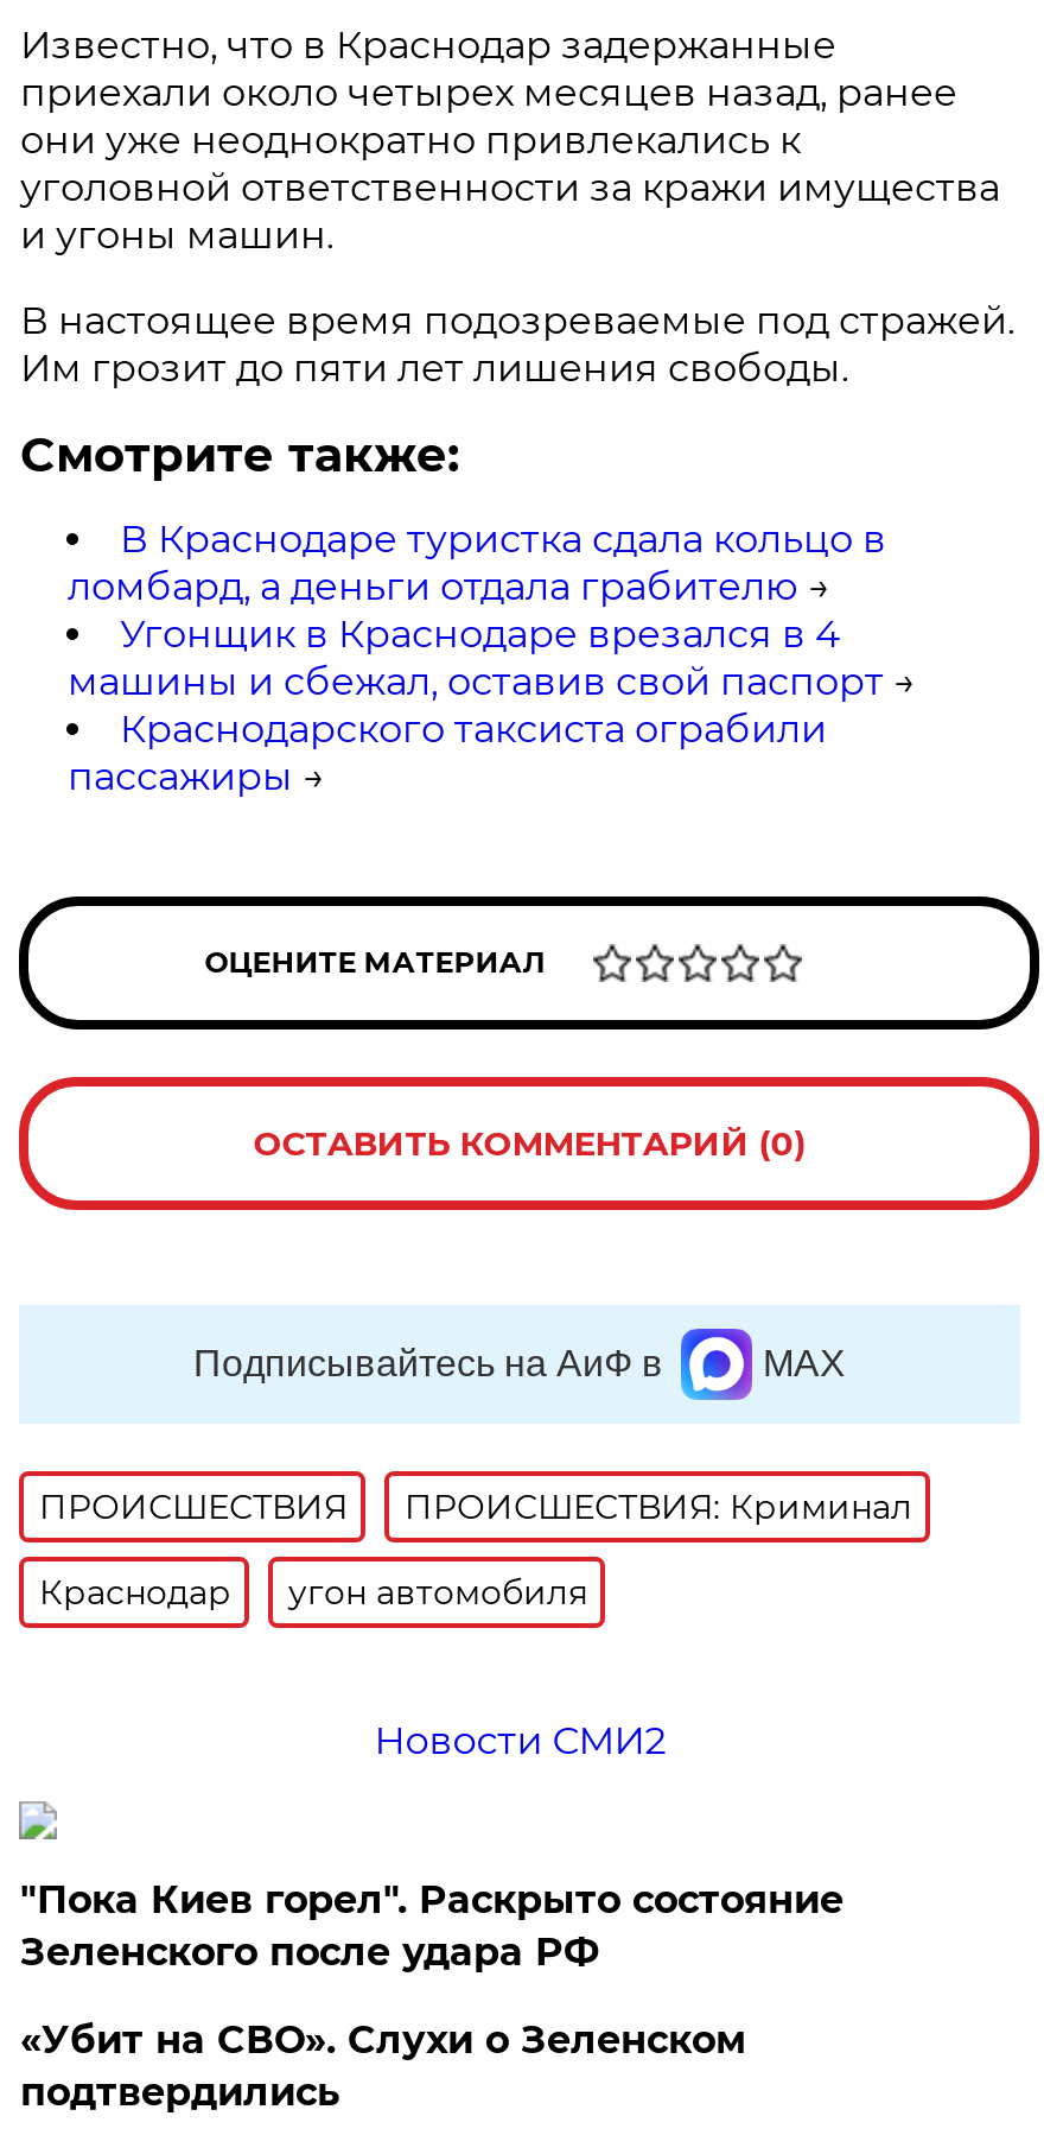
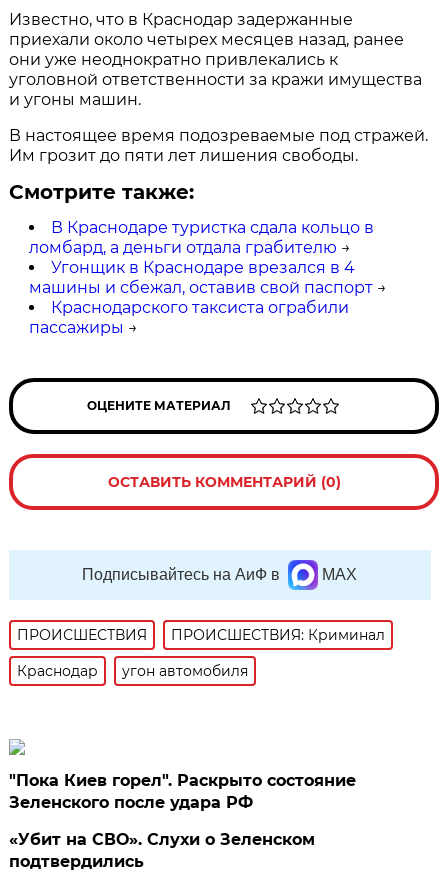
- Новости СМИ2
